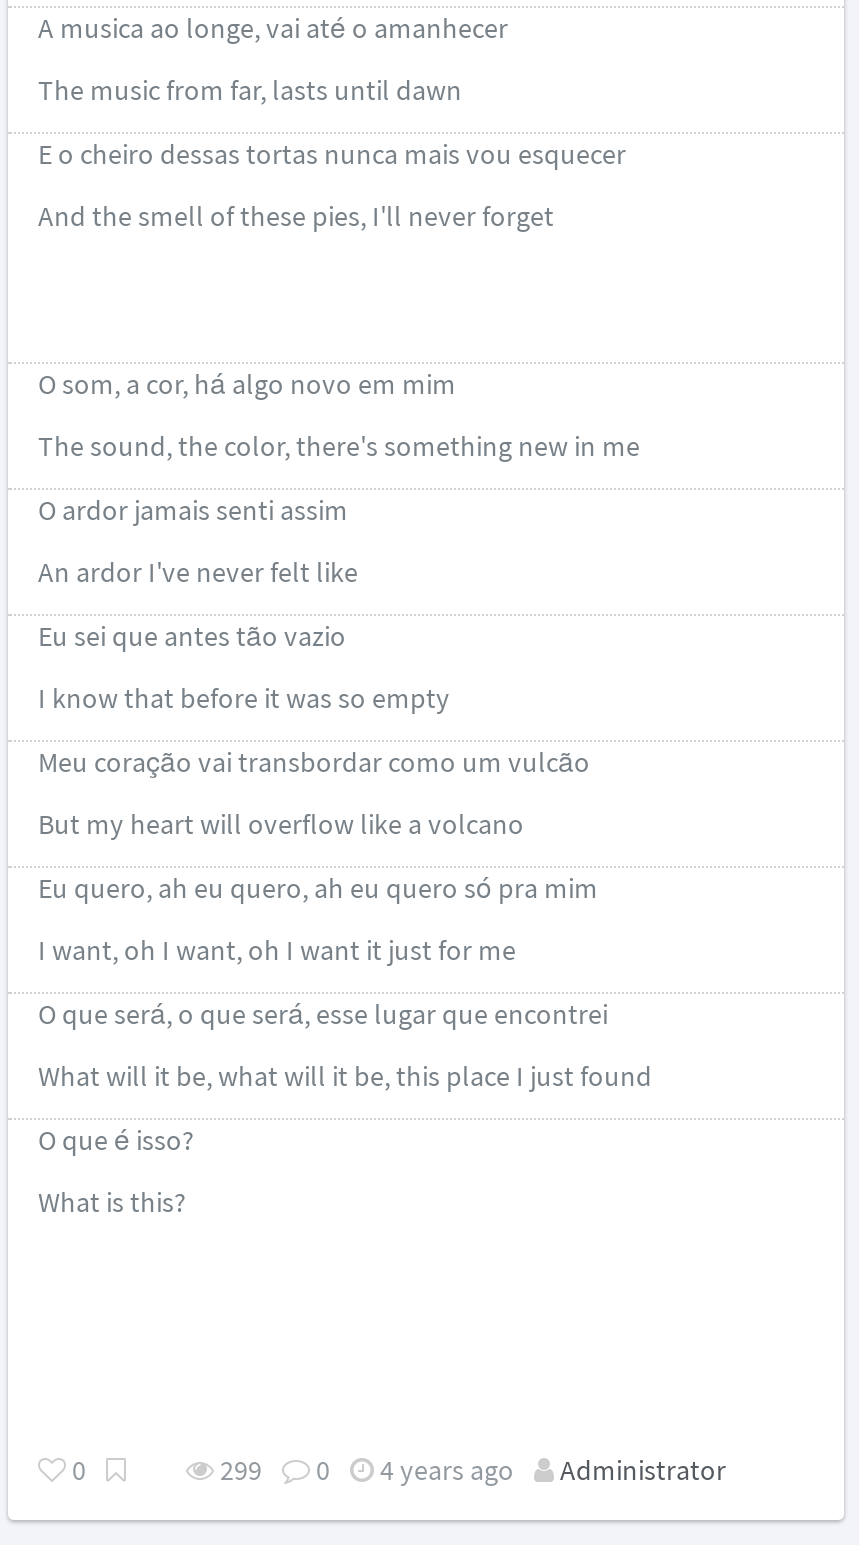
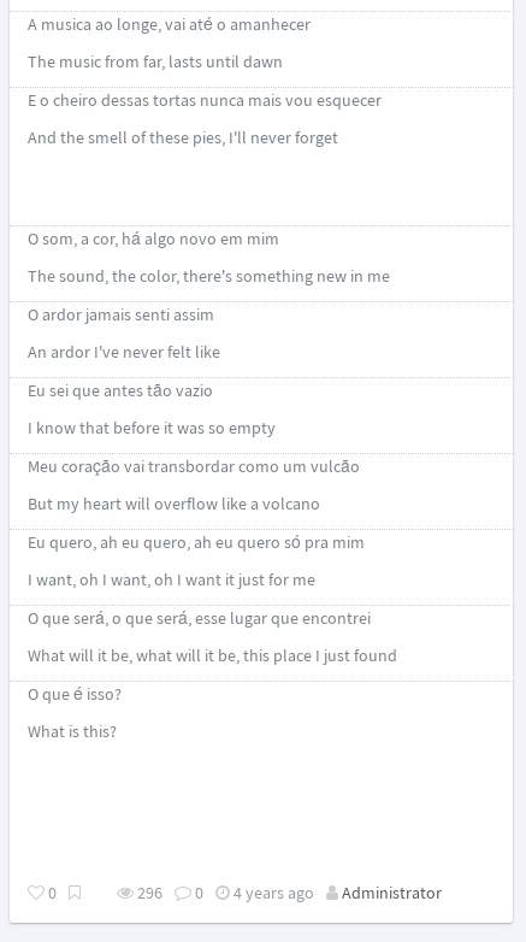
- 299 0 4 years ago Administrator
+ 296 0 4 years ago Administrator
